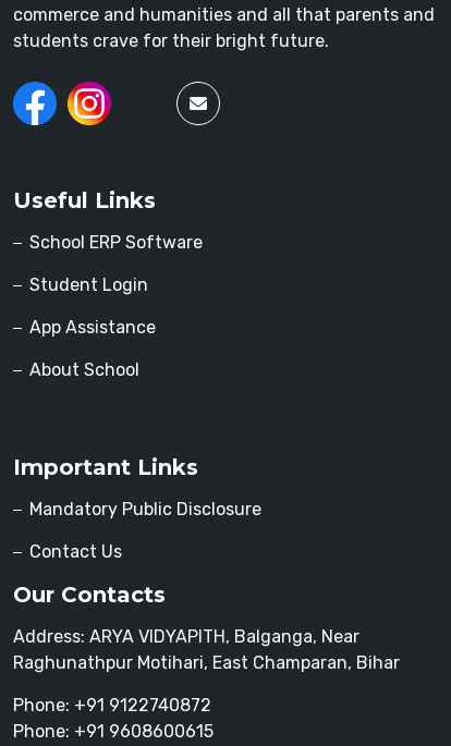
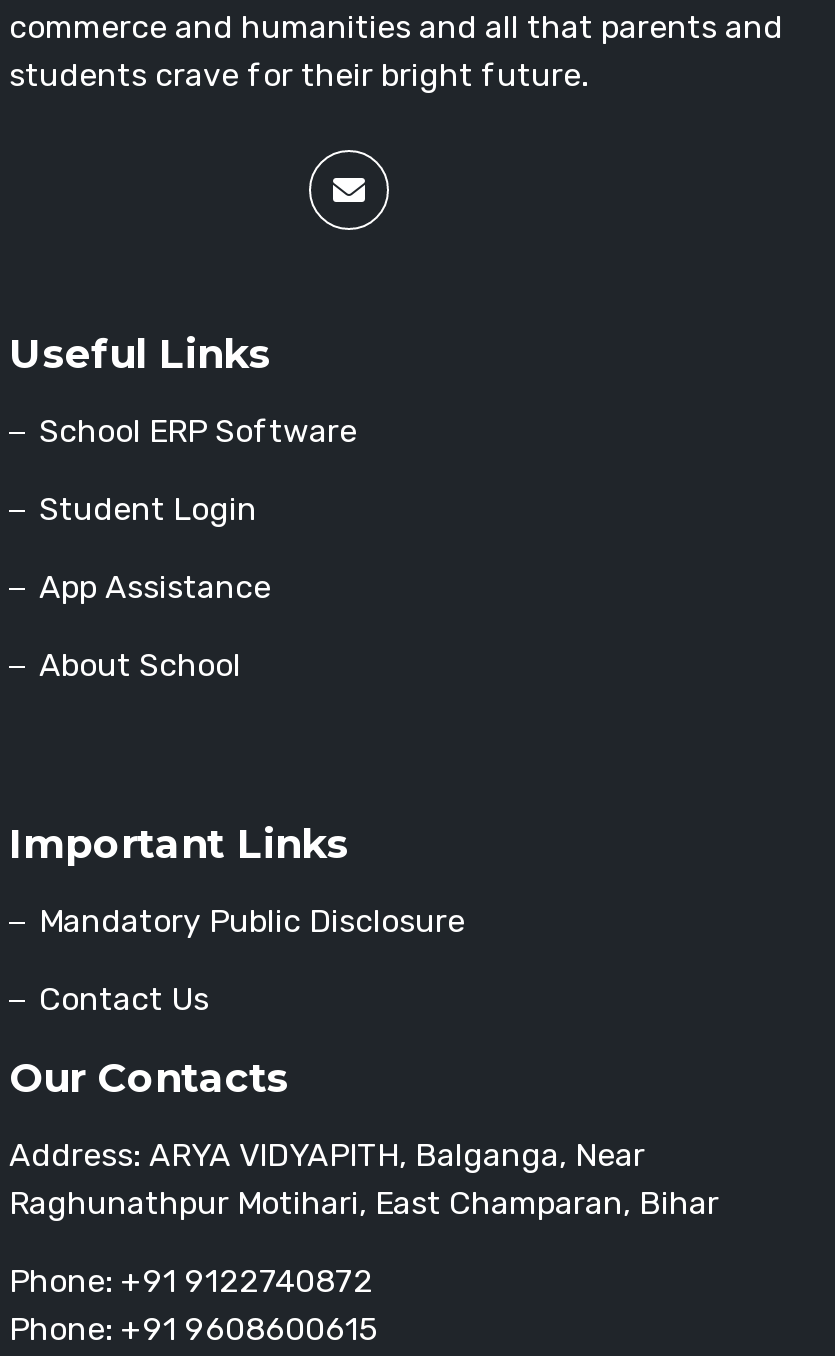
- [image]

- [image]
